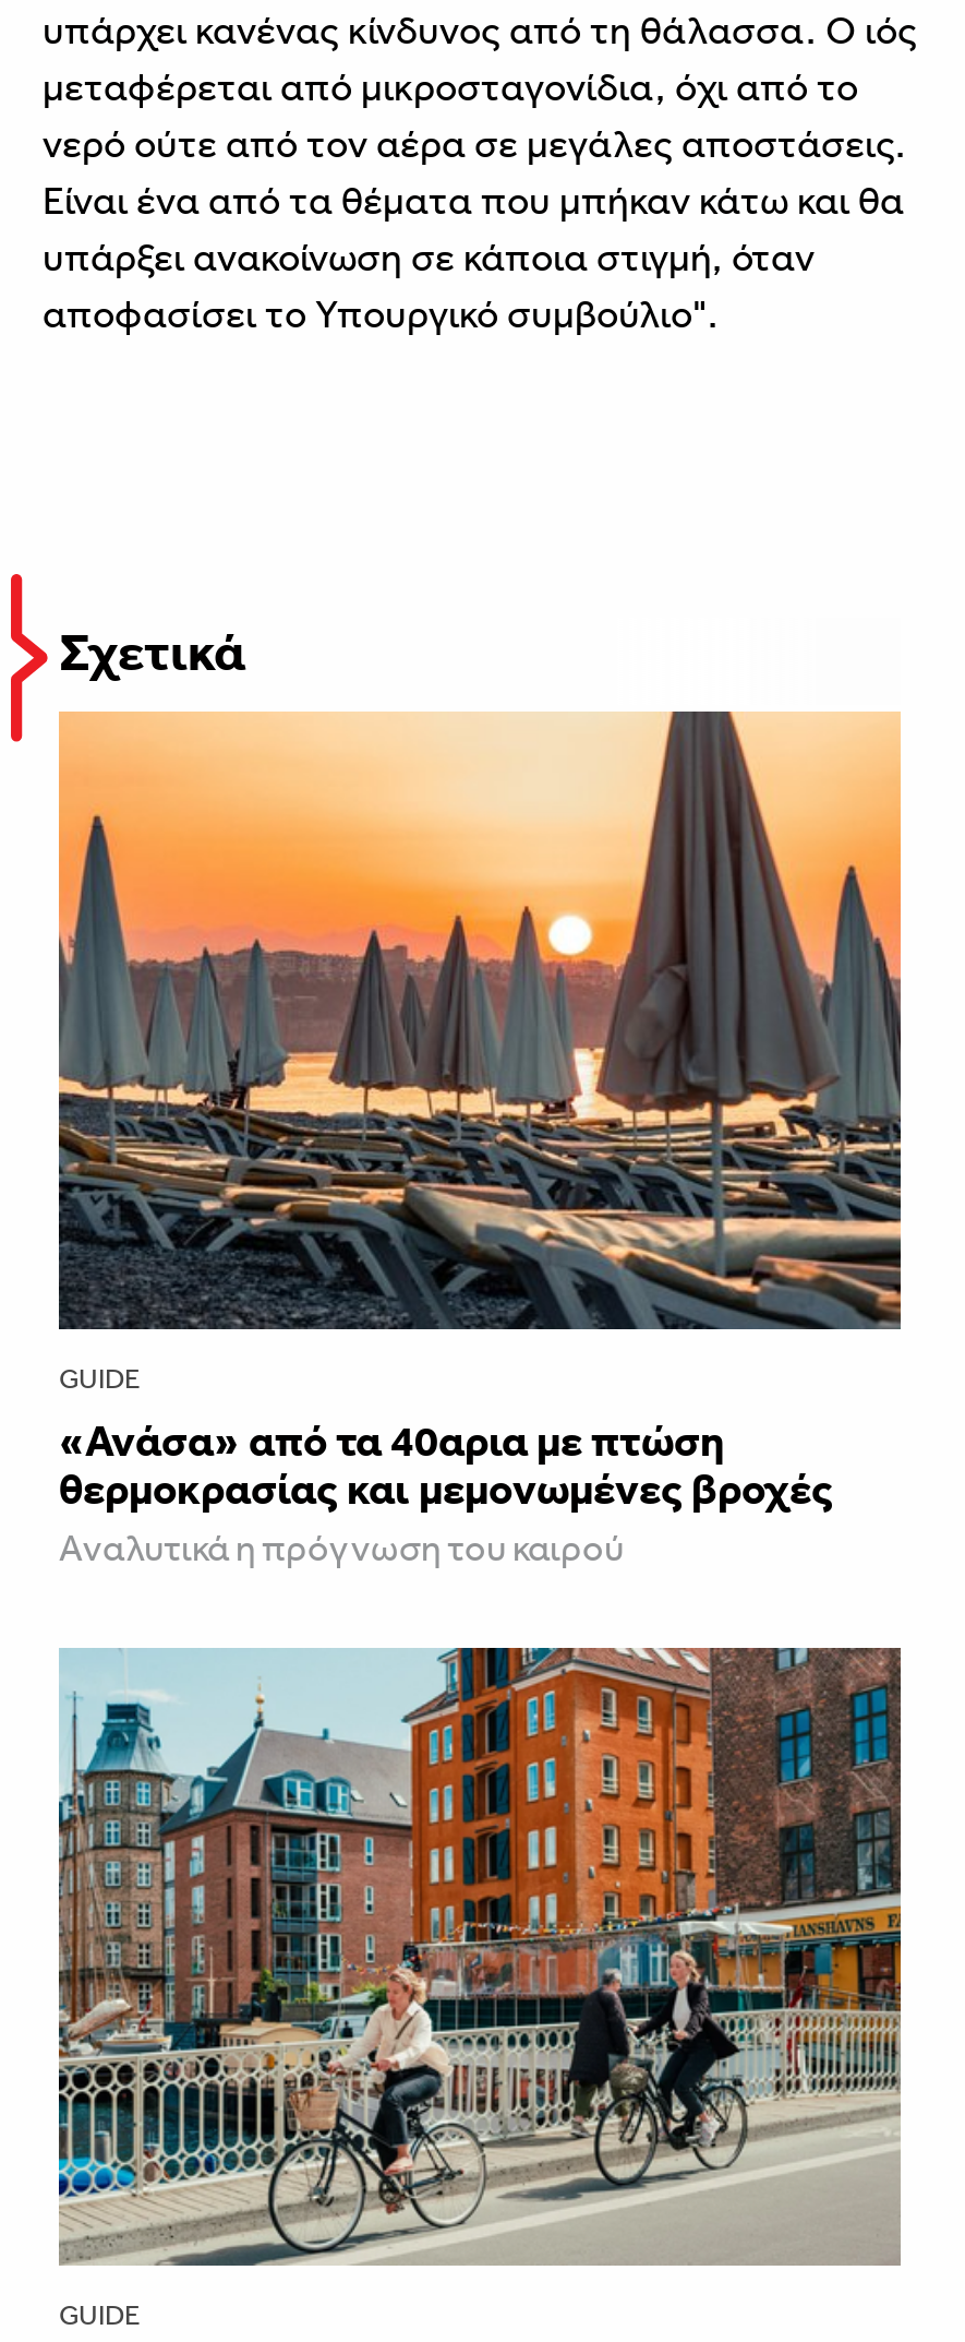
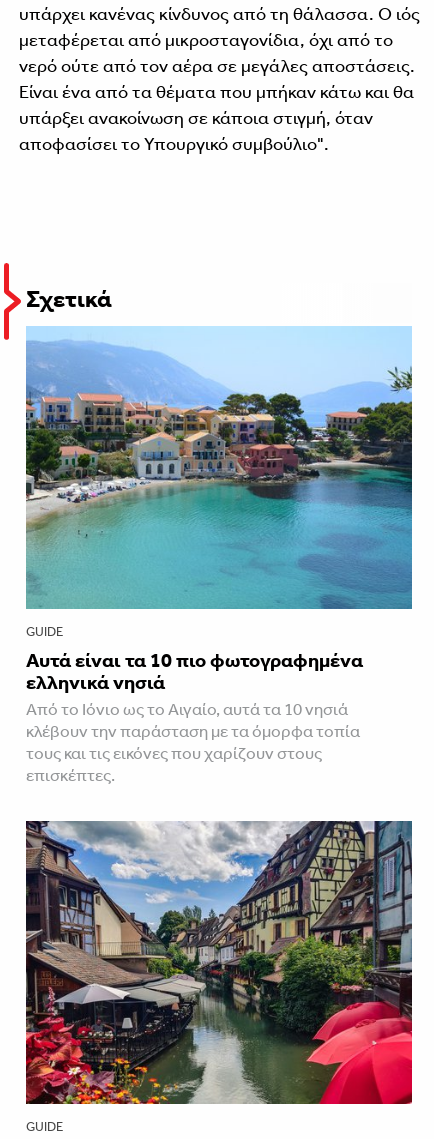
- [image]
- «Ανάσα» από τα 40αρια με πτώση
- θερμοκρασίας και μεμονωμένες βροχές
- Aναλυτικά η πρόγνωση του καιρού
+ [image]
+ Αυτά είναι τα 10 πιο φωτογραφημένα
+ ελληνικά νησιά
+ Από το Ιόνιο ως το Αιγαίο, αυτά τα 10 νησιά
+ κλέβουν την παράσταση με τα όμορφα τοπία
+ τους και τις εικόνες που χαρίζουν στους
+ επισκέπτες.

- [image]
+ [image]
